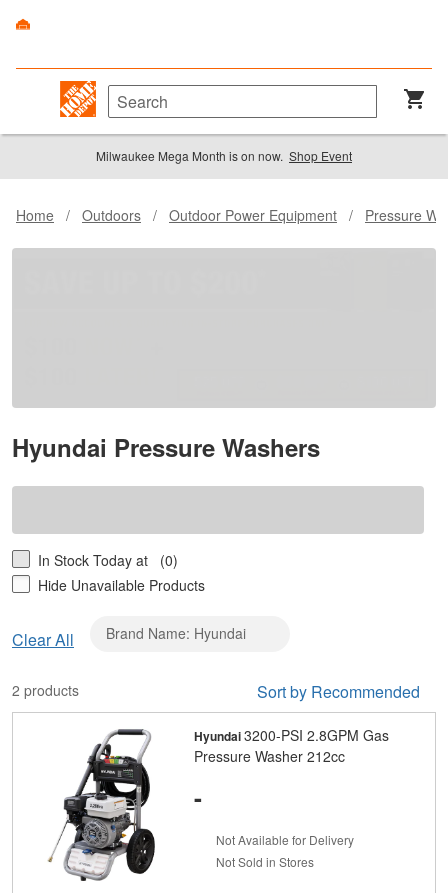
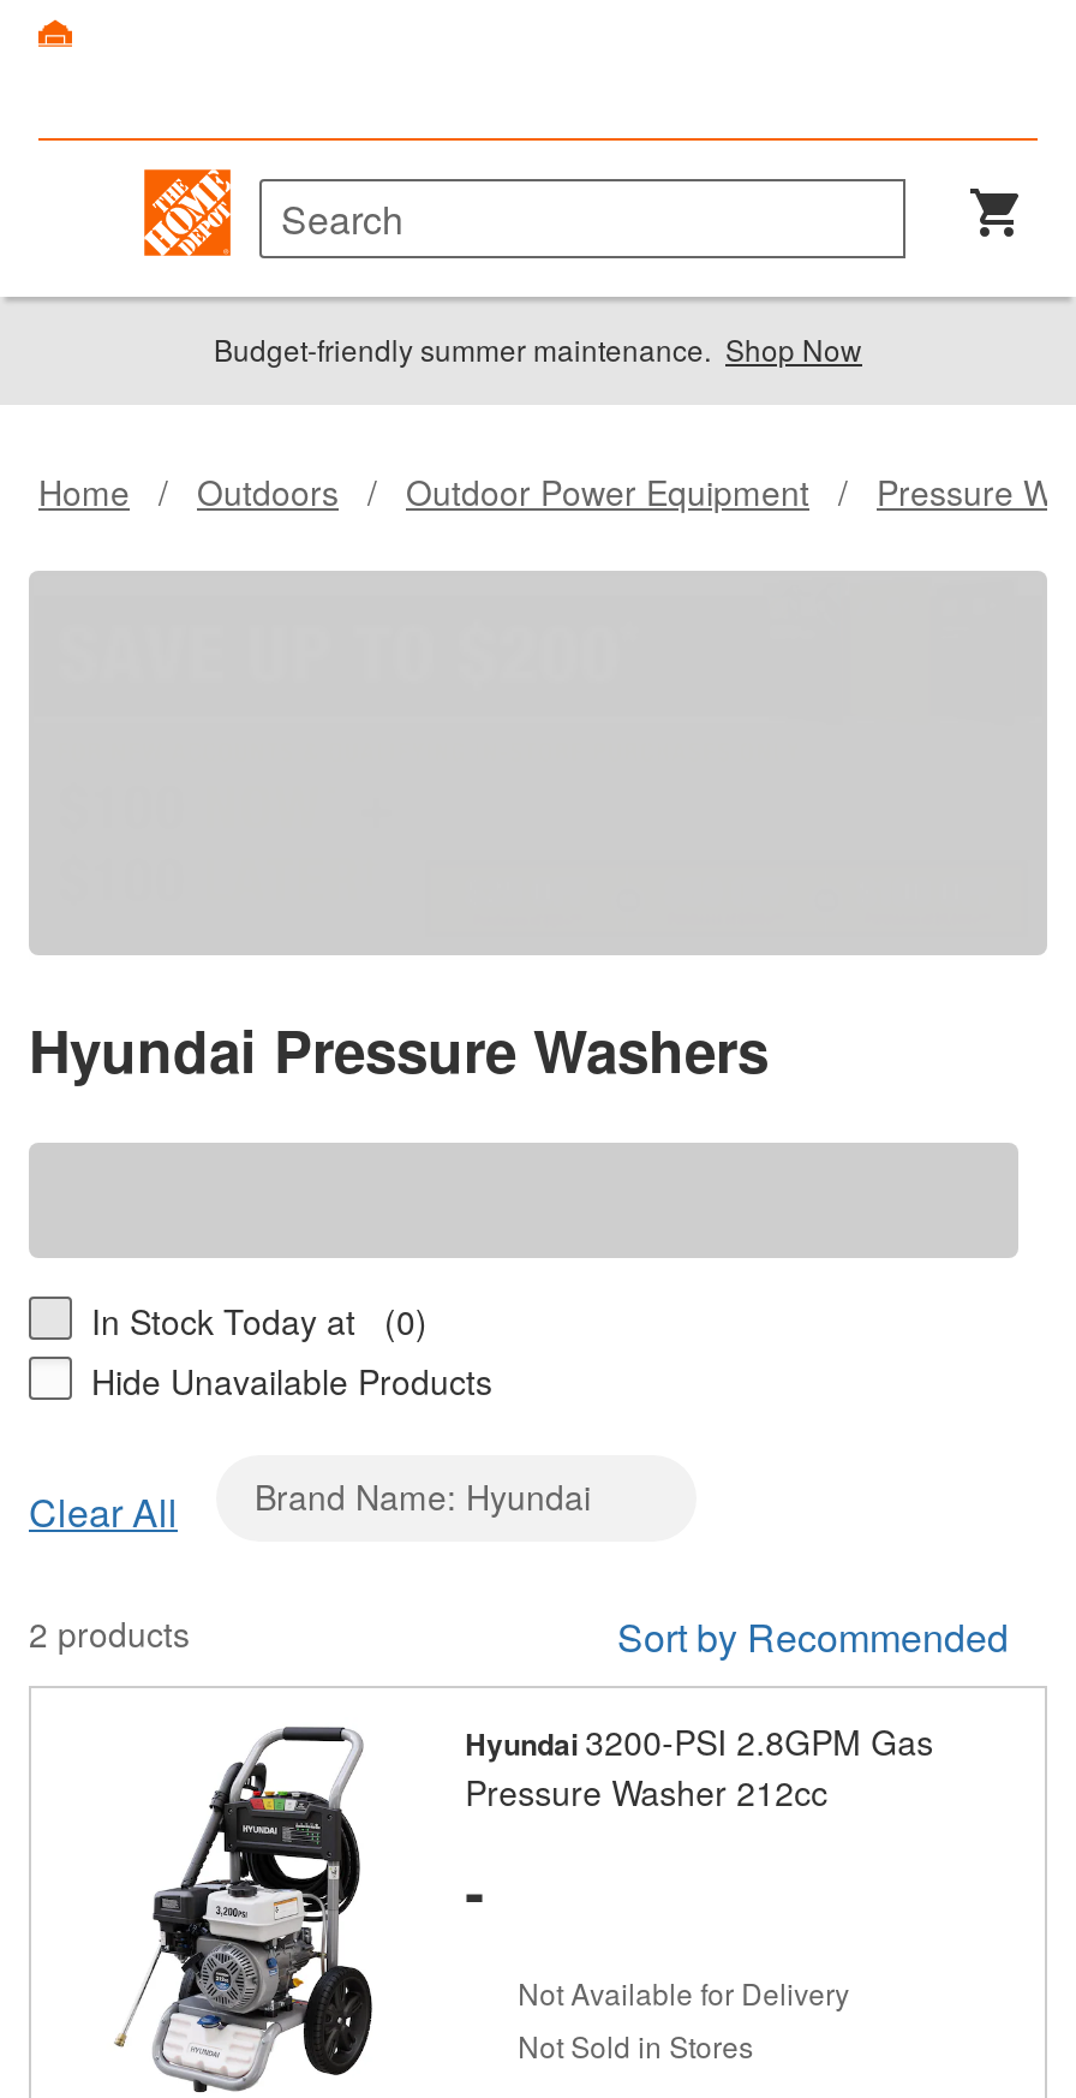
- Milwaukee Mega Month is on now. Shop Event
+ Budget-friendly summer maintenance. Shop Now
